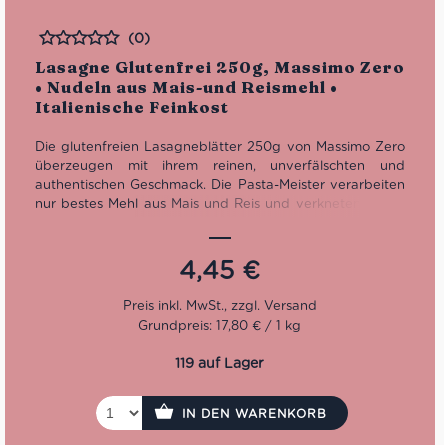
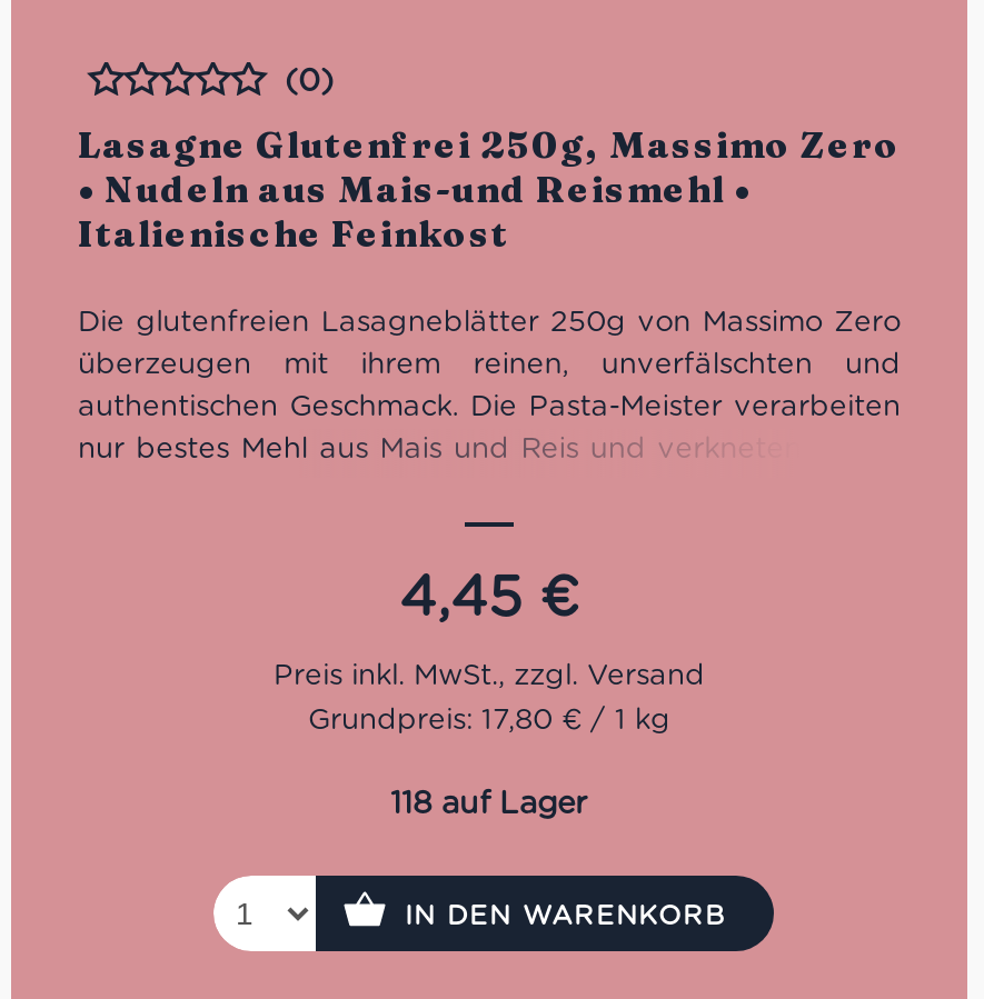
- 119 auf Lager
+ 118 auf Lager
